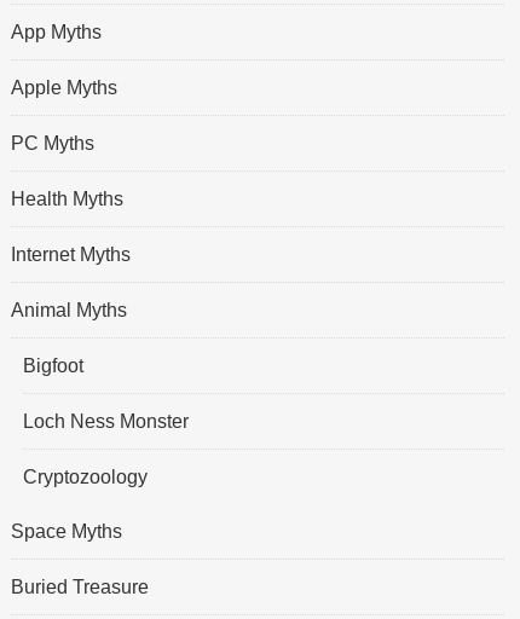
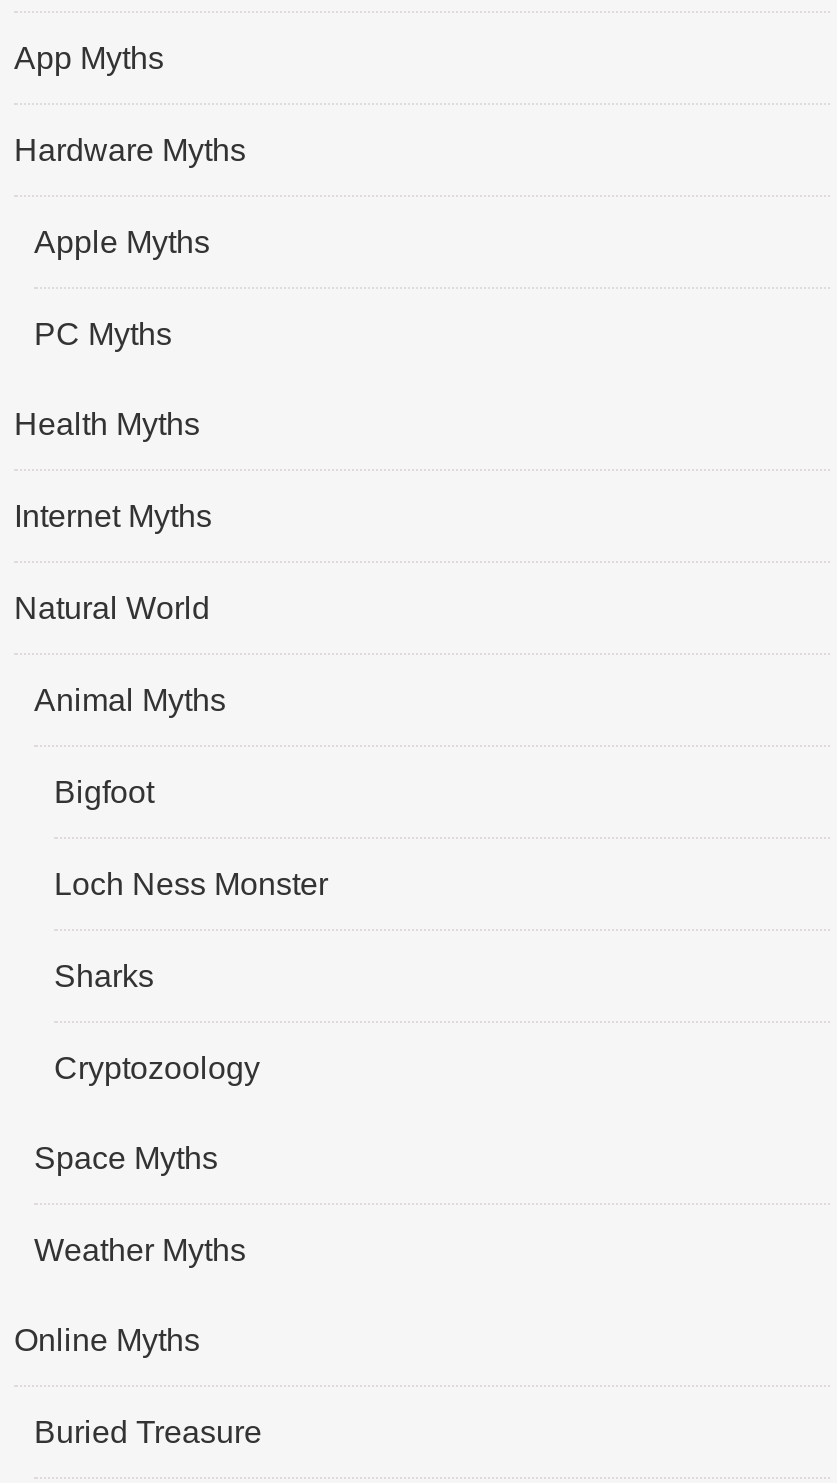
+ Hardware Myths

+ Natural World

+ Sharks

+ Weather Myths
+ Online Myths
